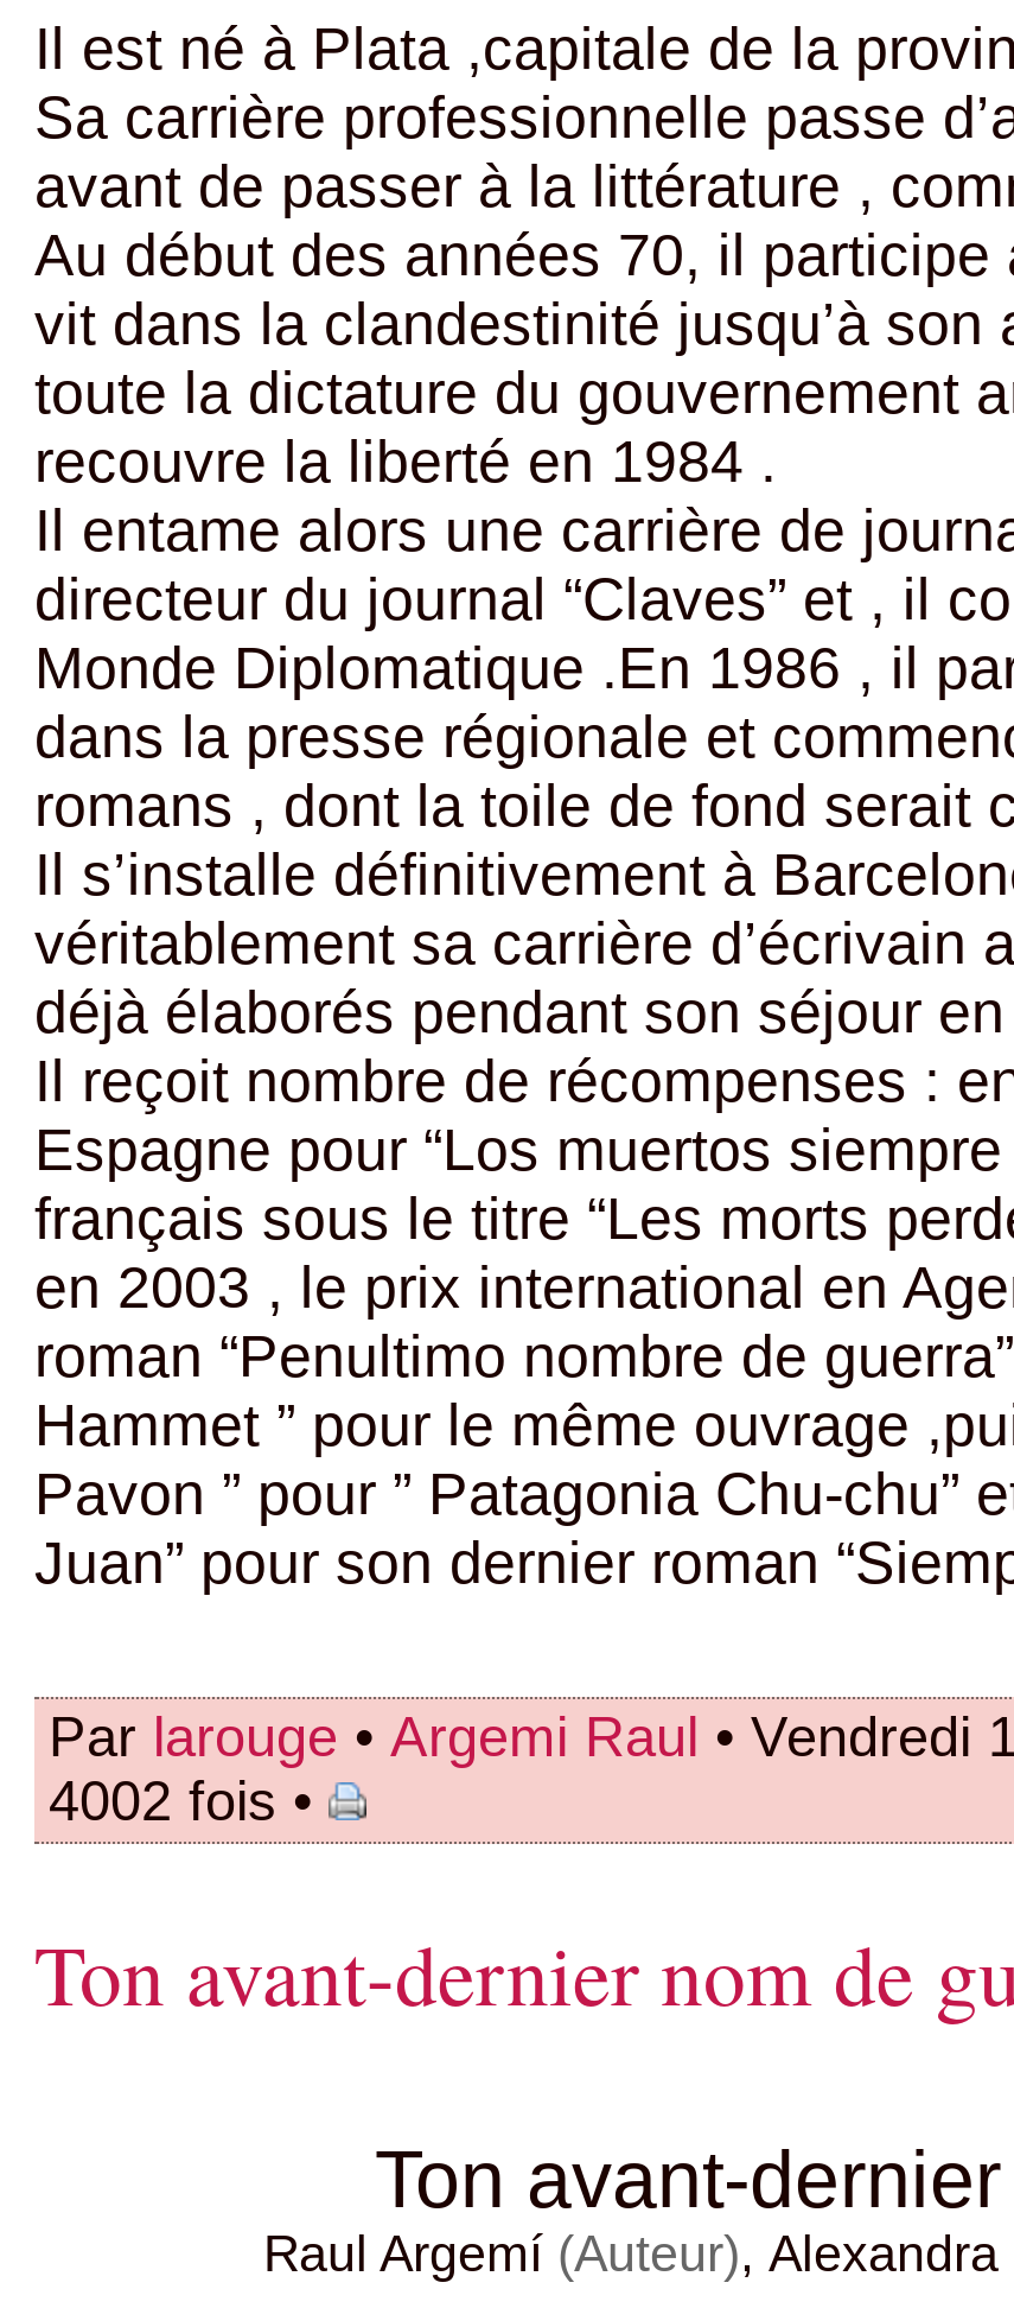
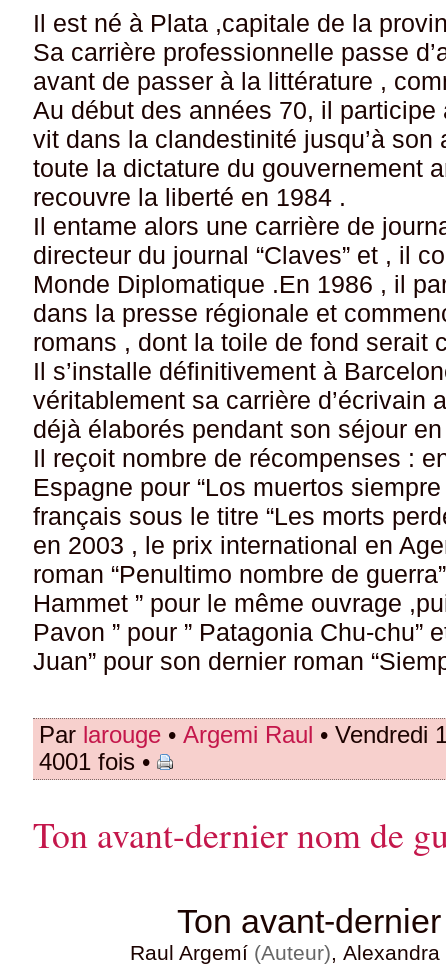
- 4002 fois •
+ 4001 fois •
